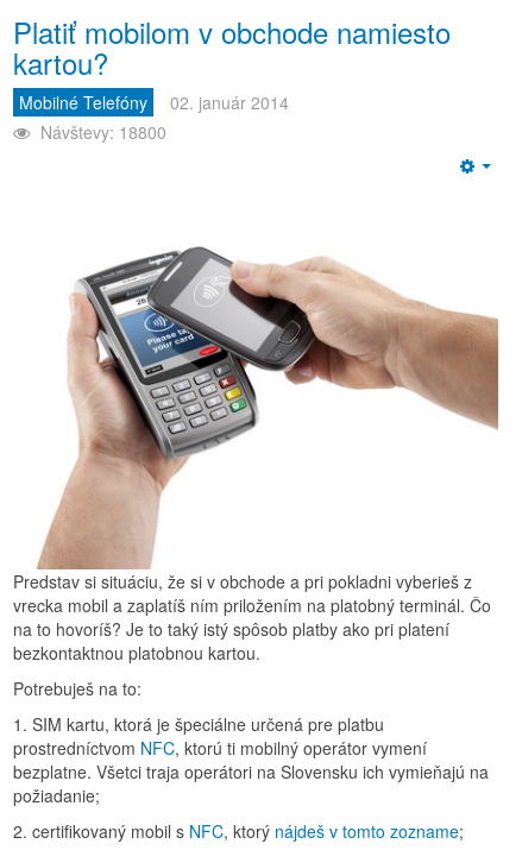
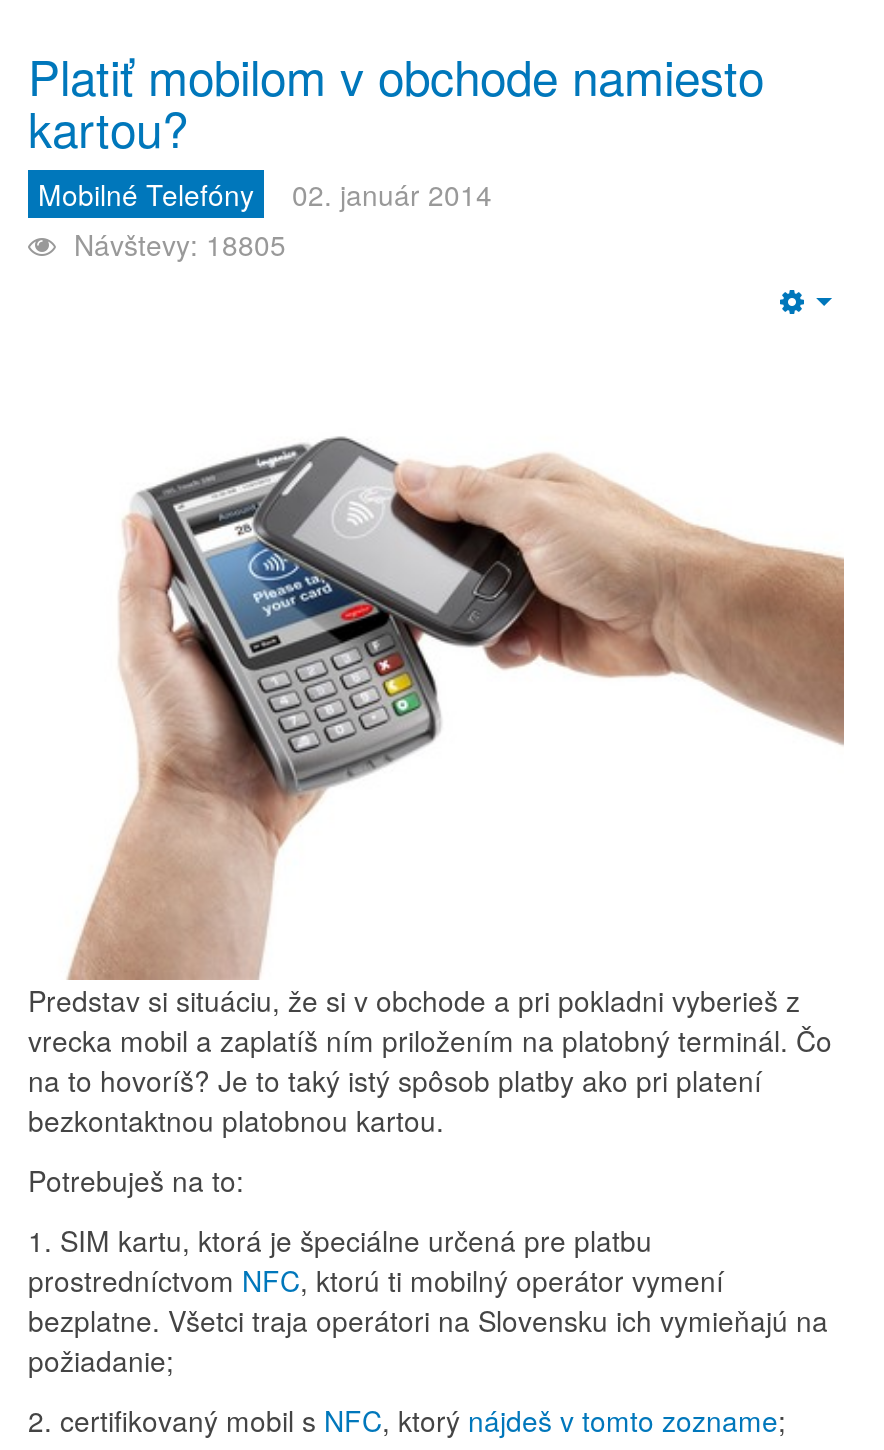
- Návštevy: 18800
+ Návštevy: 18805
